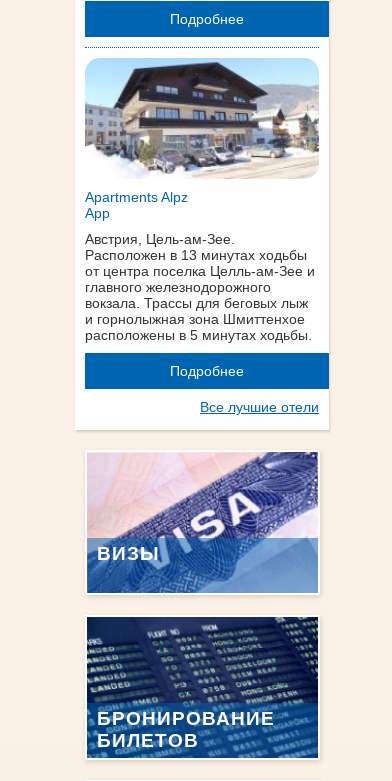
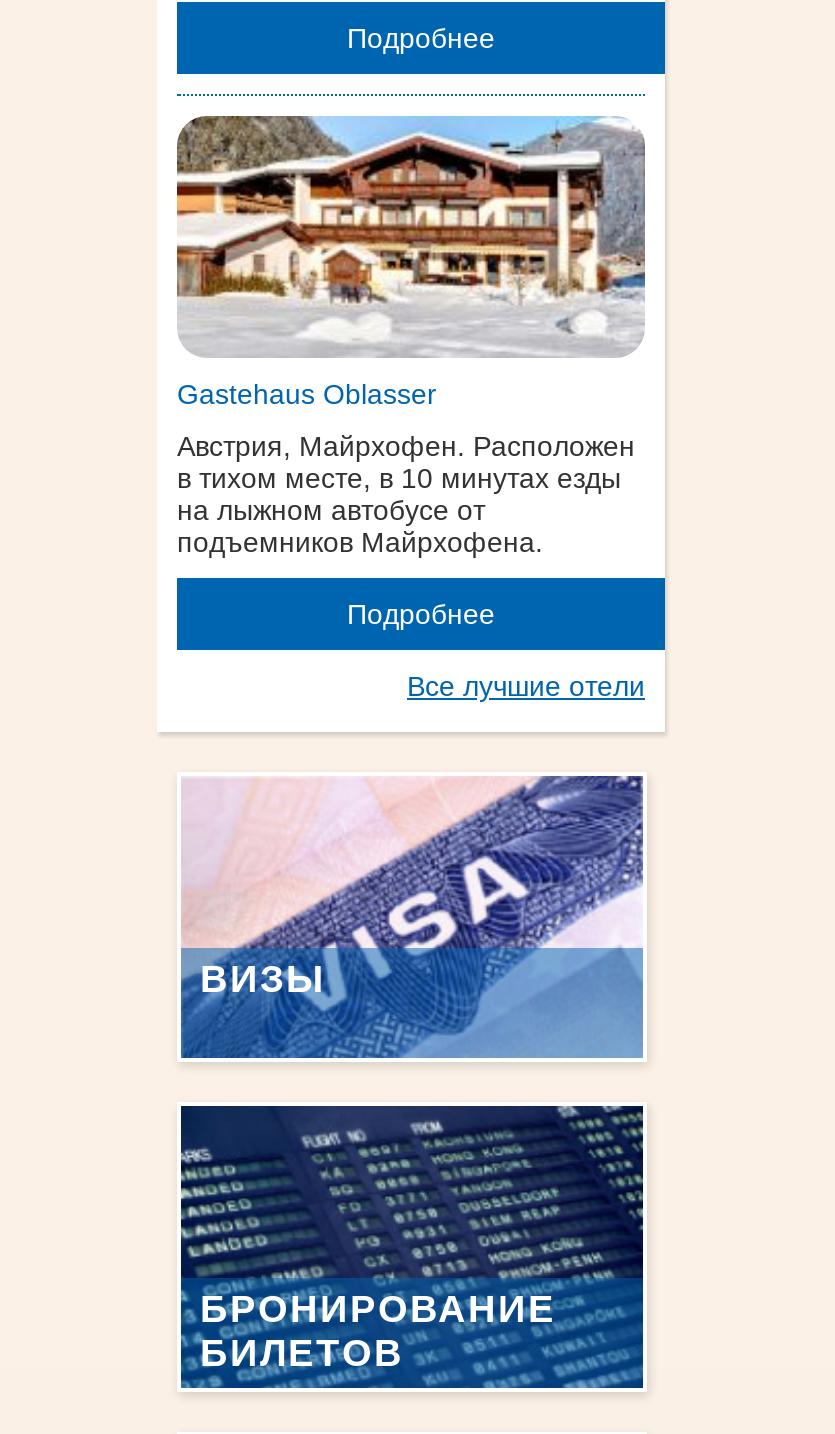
- [image]
- Apartments Alpz
- App
+ [image]
+ Gastehaus Oblasser

- Австрия, Цель-ам-Зее.
- Расположен в 13 минутах ходьбы
- от центра поселка Целль-ам-Зее и
- главного железнодорожного
- вокзала. Трассы для беговых лыж
- и горнолыжная зона Шмиттенхое
- расположены в 5 минутах ходьбы.
+ Австрия, Майрхофен. Расположен
+ в тихом месте, в 10 минутах езды
+ на лыжном автобусе от
+ подъемников Майрхофена.
